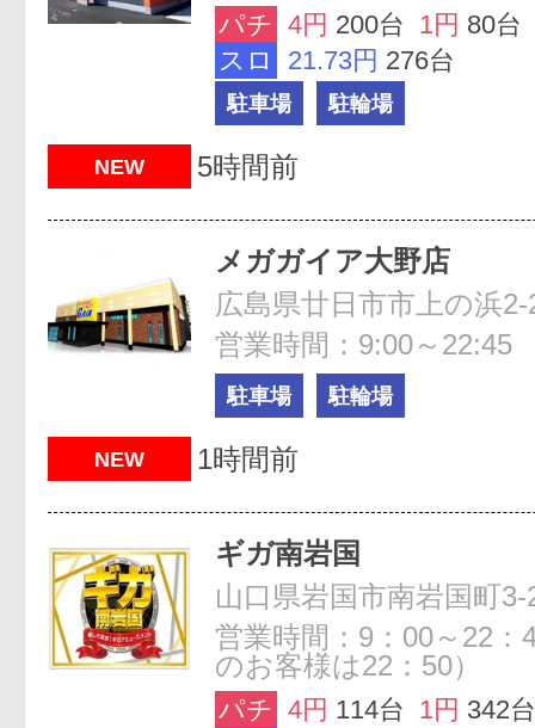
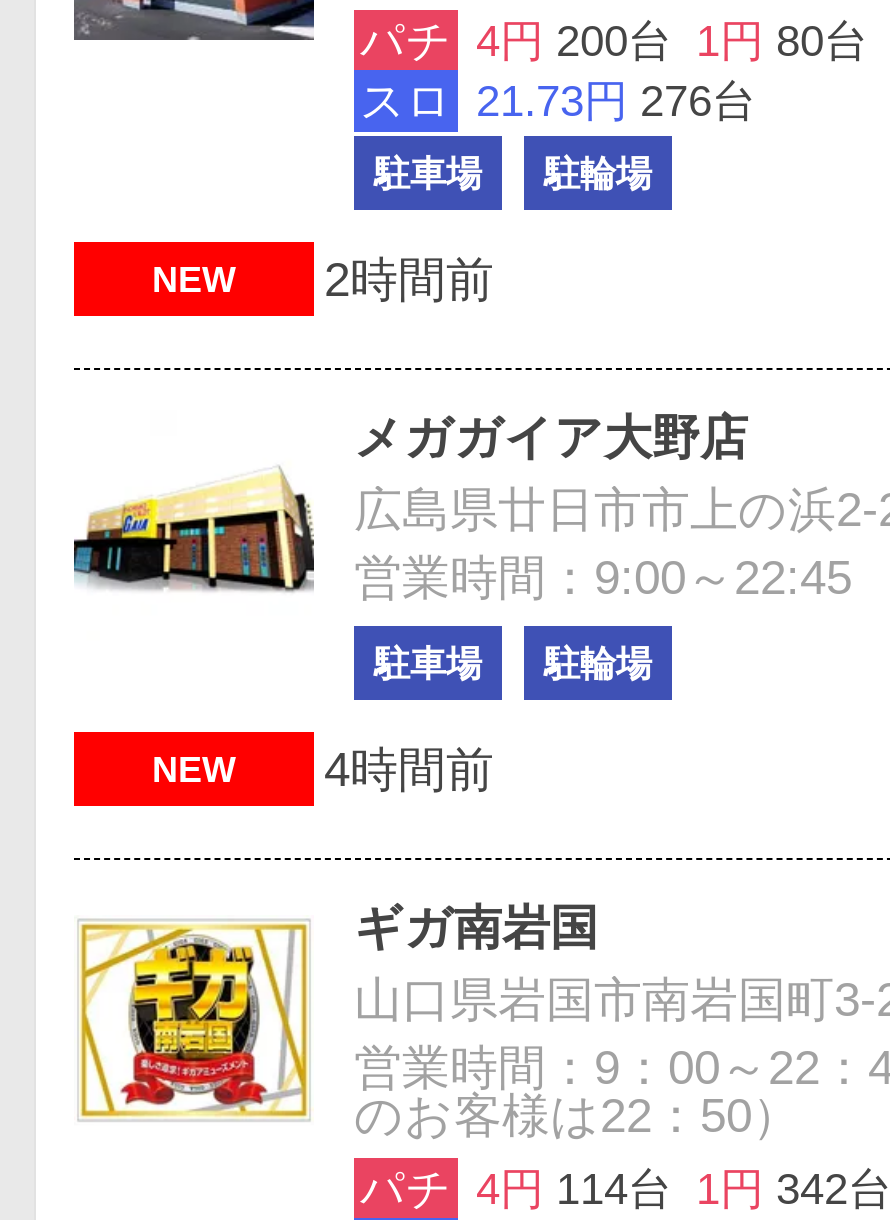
- 5時間前
+ 2時間前

- 1時間前
+ 4時間前
